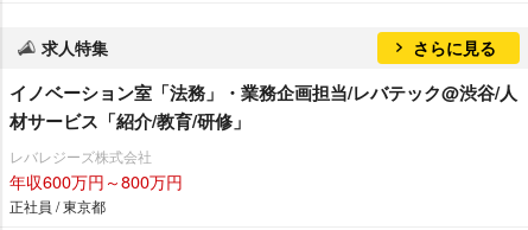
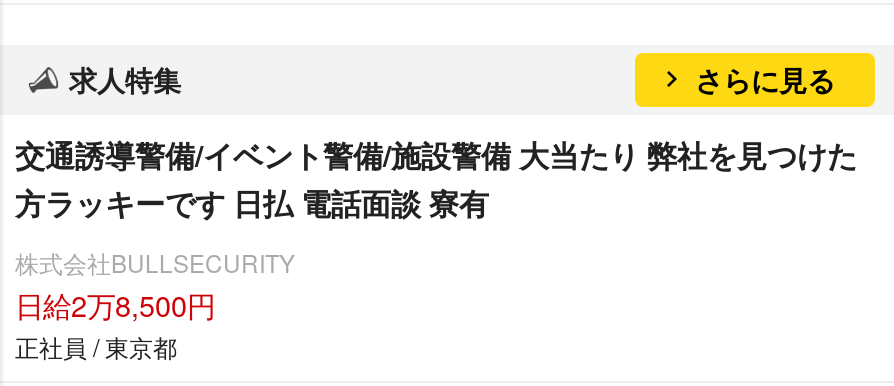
- イノベーション室「法務」・業務企画担当/レバテック@渋谷/人
- 材サービス「紹介/教育/研修」
+ 交通誘導警備/イベント警備/施設警備 大当たり 弊社を見つけた
+ 方ラッキーです 日払 電話面談 寮有

- レバレジーズ株式会社
- 年収600万円～800万円
+ 株式会社BULLSECURITY
+ 日給2万8,500円
